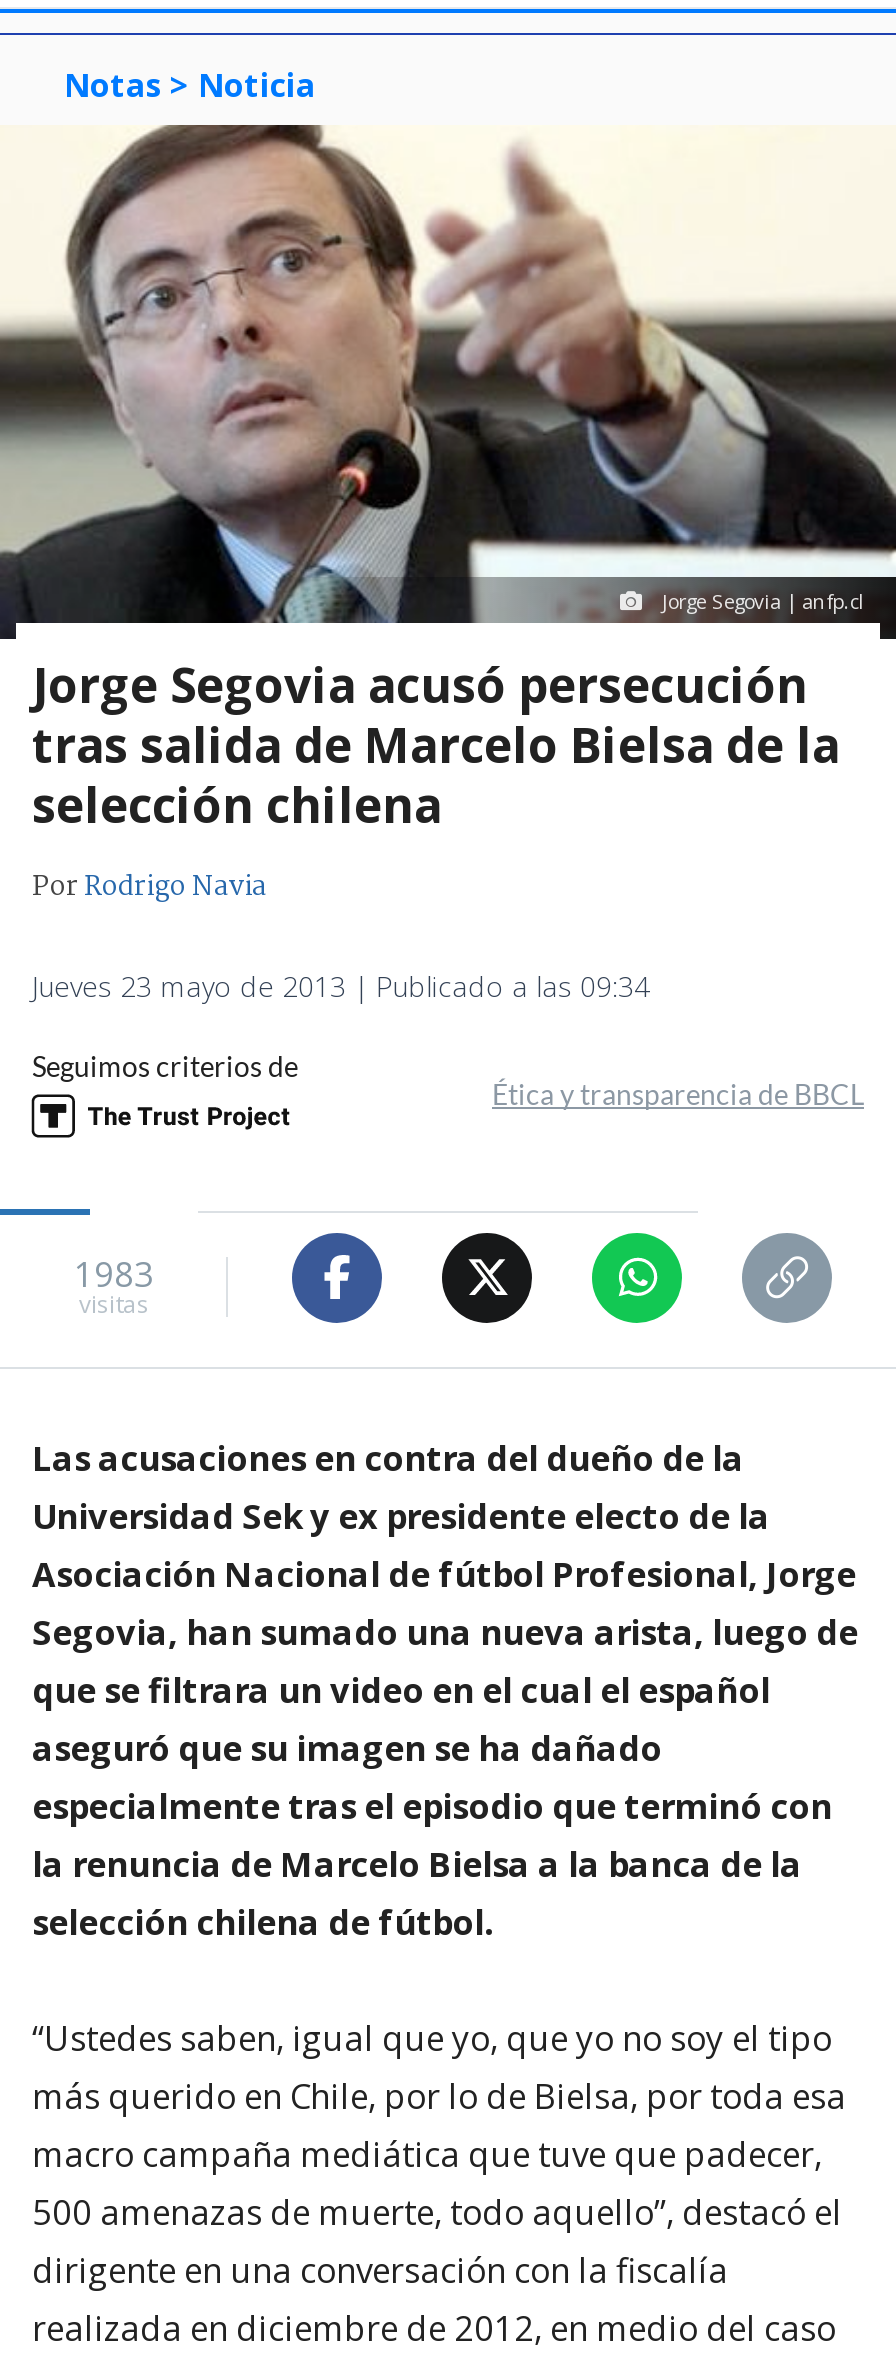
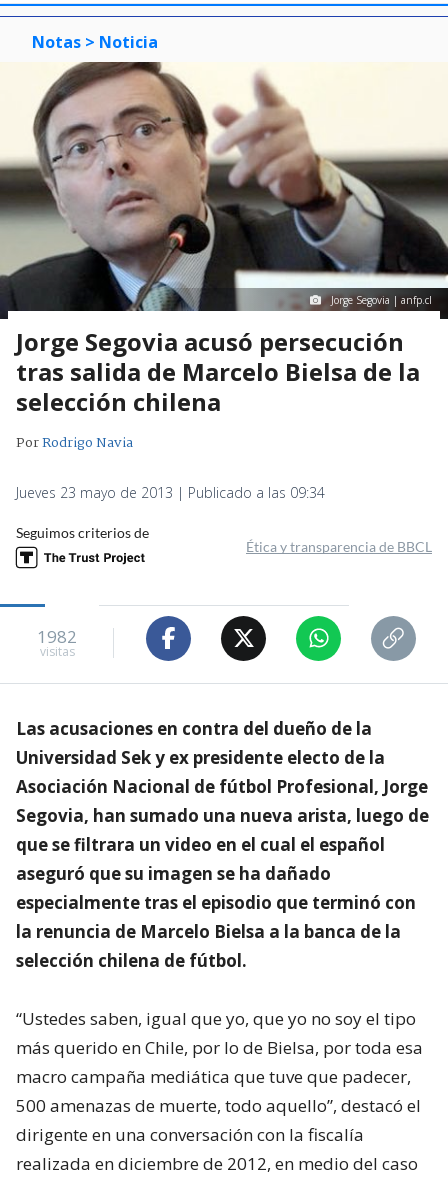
- 1983
+ 1982
